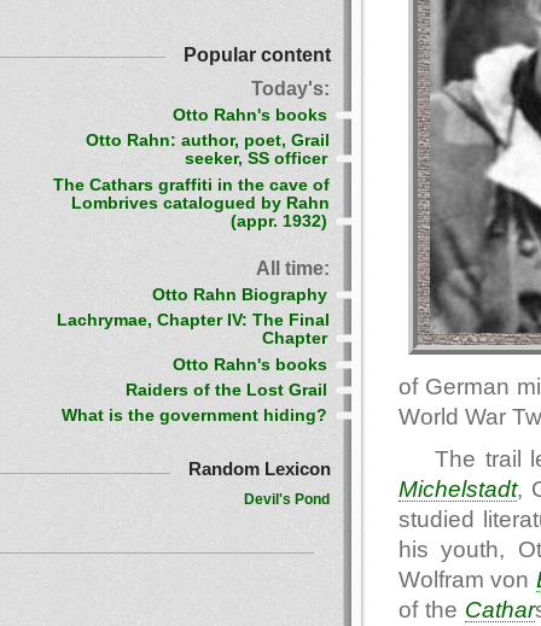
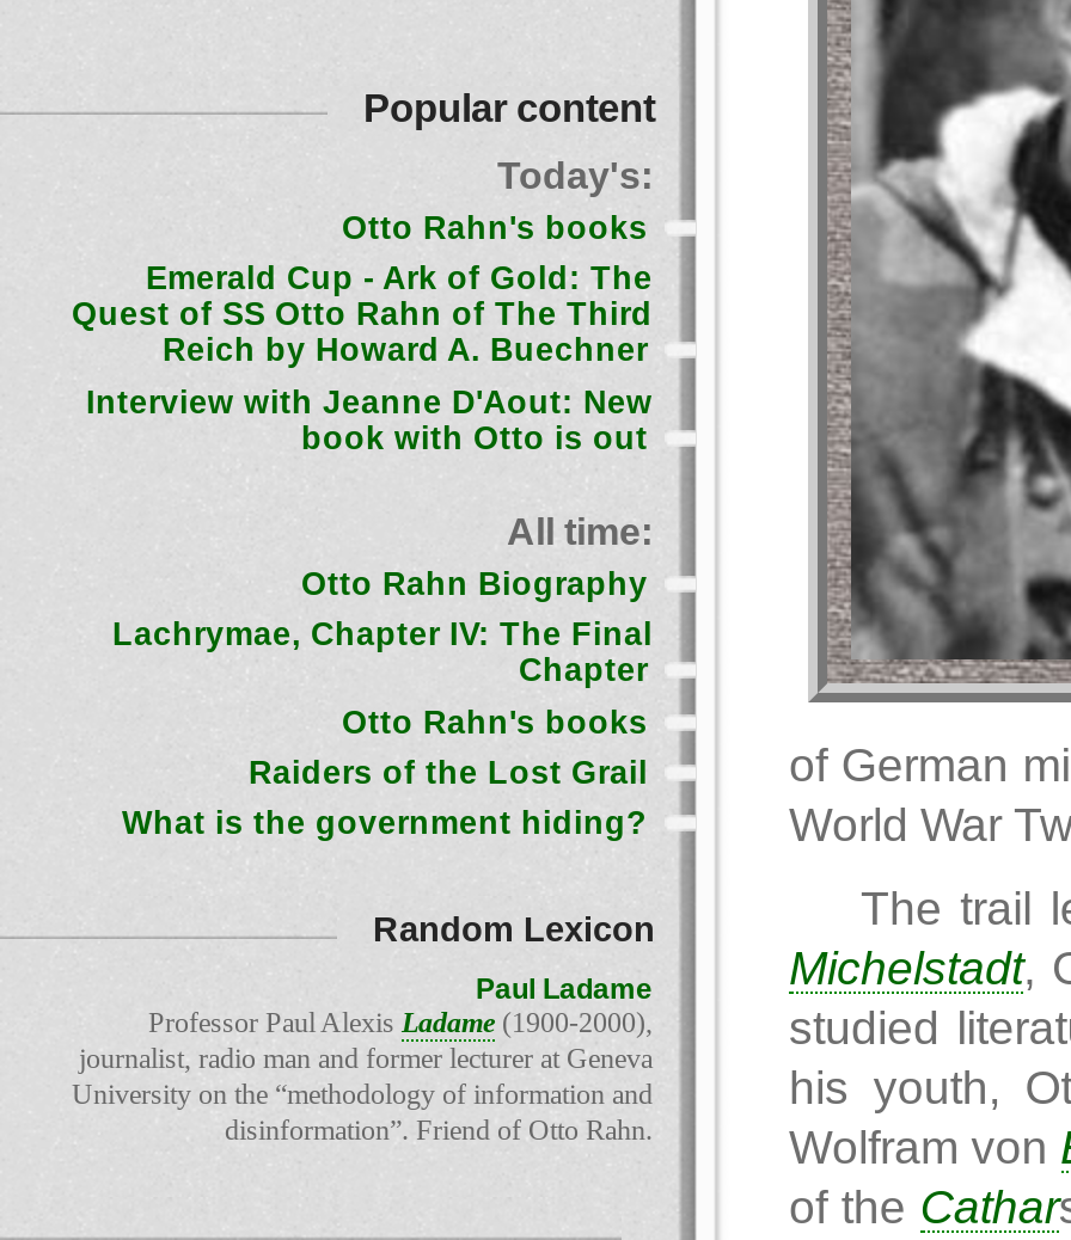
- Otto Rahn: author, poet, Grail
- seeker, SS officer
- The Cathars graffiti in the cave of
- Lombrives catalogued by Rahn
- (appr. 1932)
+ Emerald Cup - Ark of Gold: The
+ Quest of SS Otto Rahn of The Third
+ Reich by Howard A. Buechner
+ Interview with Jeanne D'Aout: New
+ book with Otto is out

- Devil's Pond
+ Paul Ladame
+ Professor Paul Alexis Ladame (1900-2000),
+ journalist, radio man and former lecturer at Geneva
+ University on the “methodology of information and
+ disinformation”. Friend of Otto Rahn.
